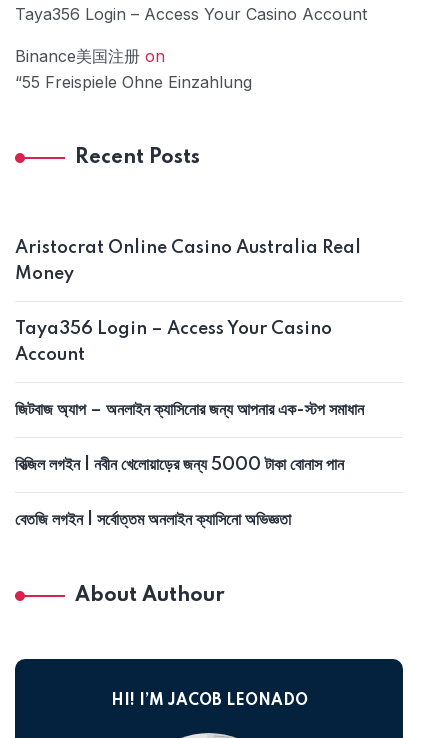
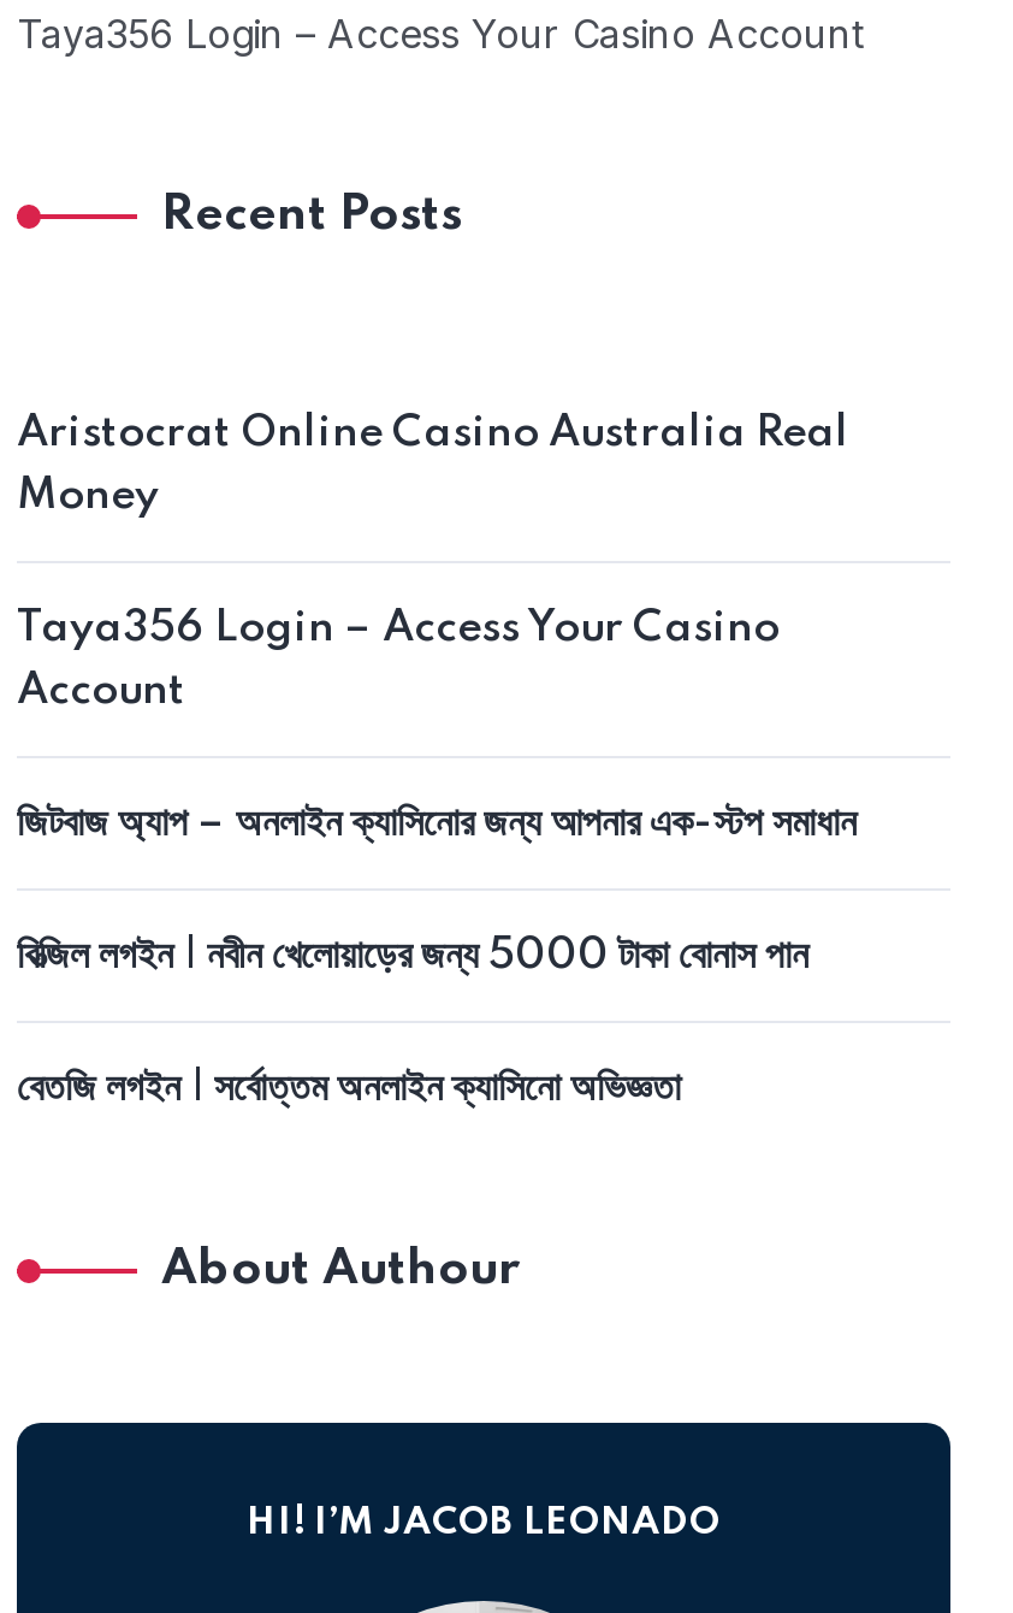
- Binance美国注册on
- “55 Freispiele Ohne Einzahlung
